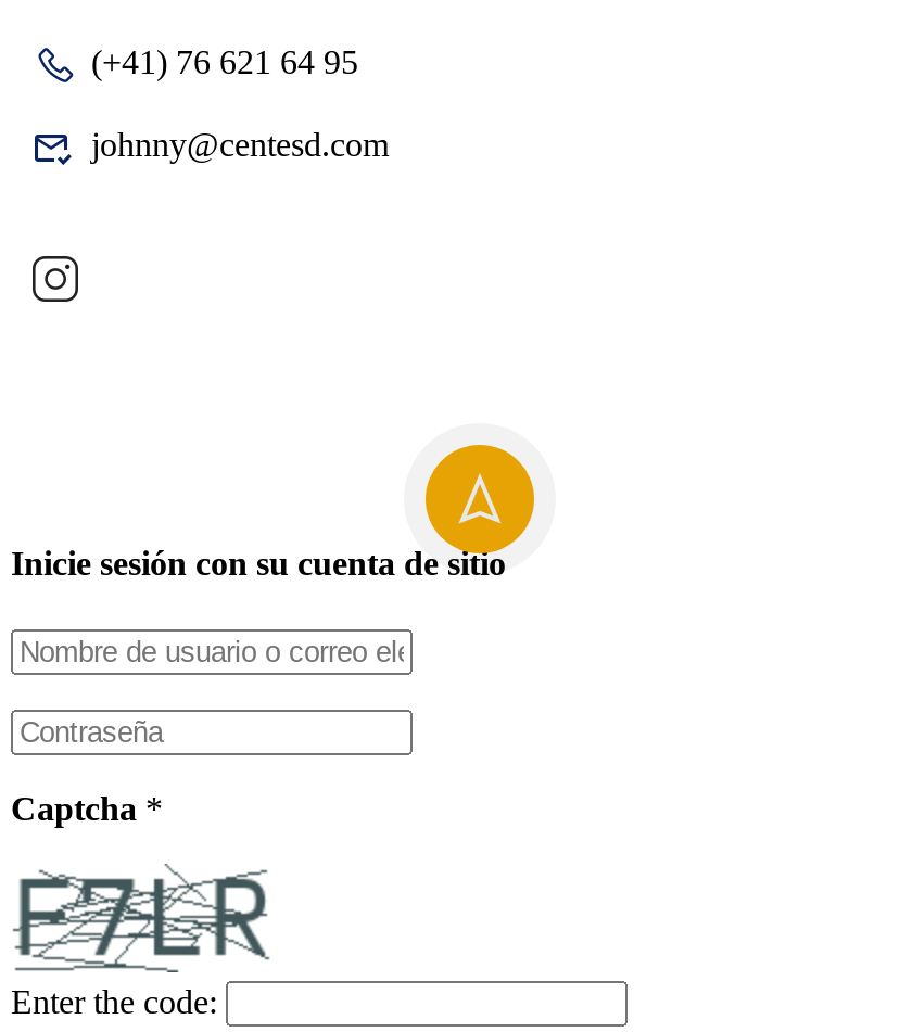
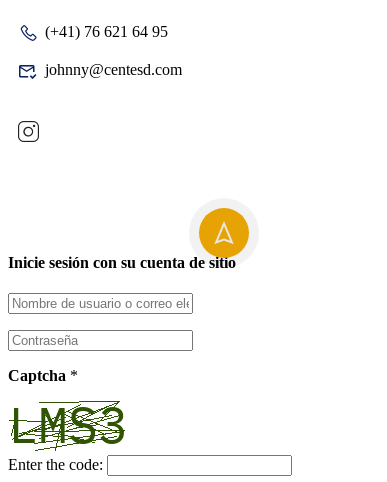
- [image]
+ [image]
